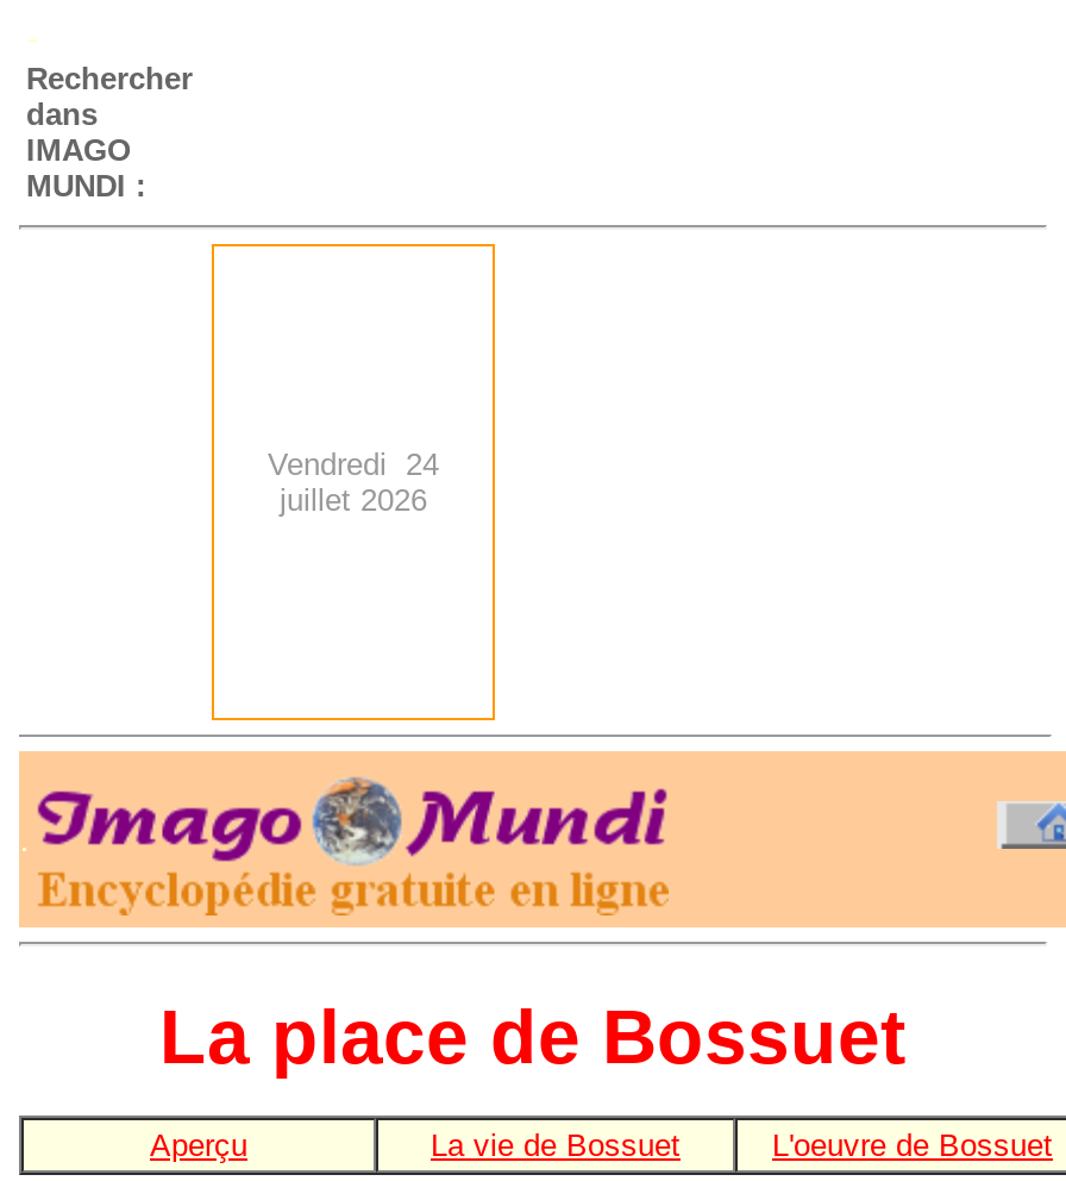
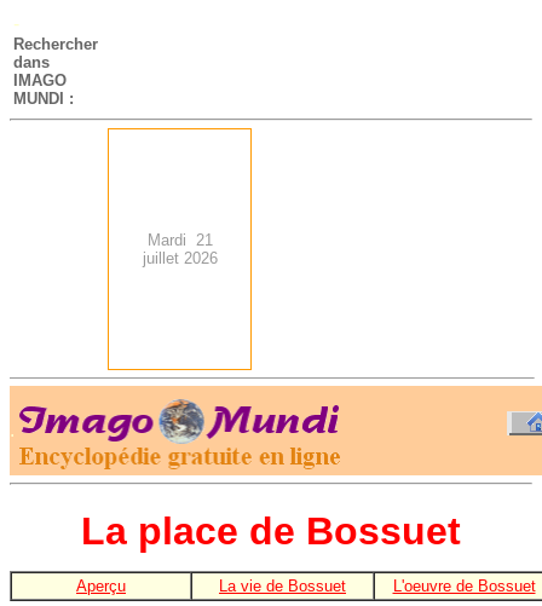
- Vendredi 24
+ Mardi 21
